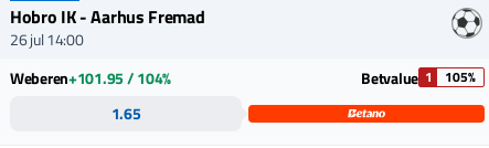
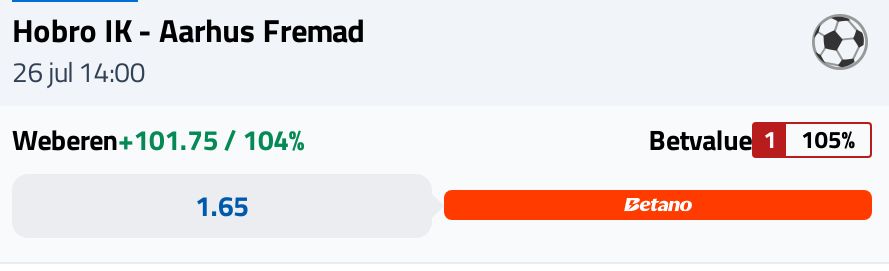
- Weberen+101.95 / 104%
+ Weberen+101.75 / 104%
